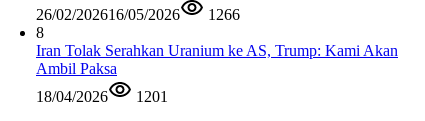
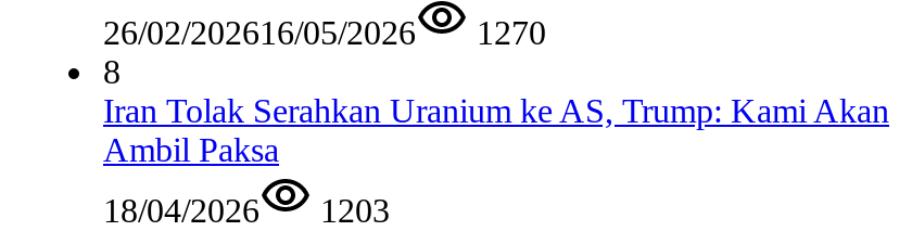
- 26/02/202616/05/2026 1266
+ 26/02/202616/05/2026 1270

- 18/04/2026 1201
+ 18/04/2026 1203
